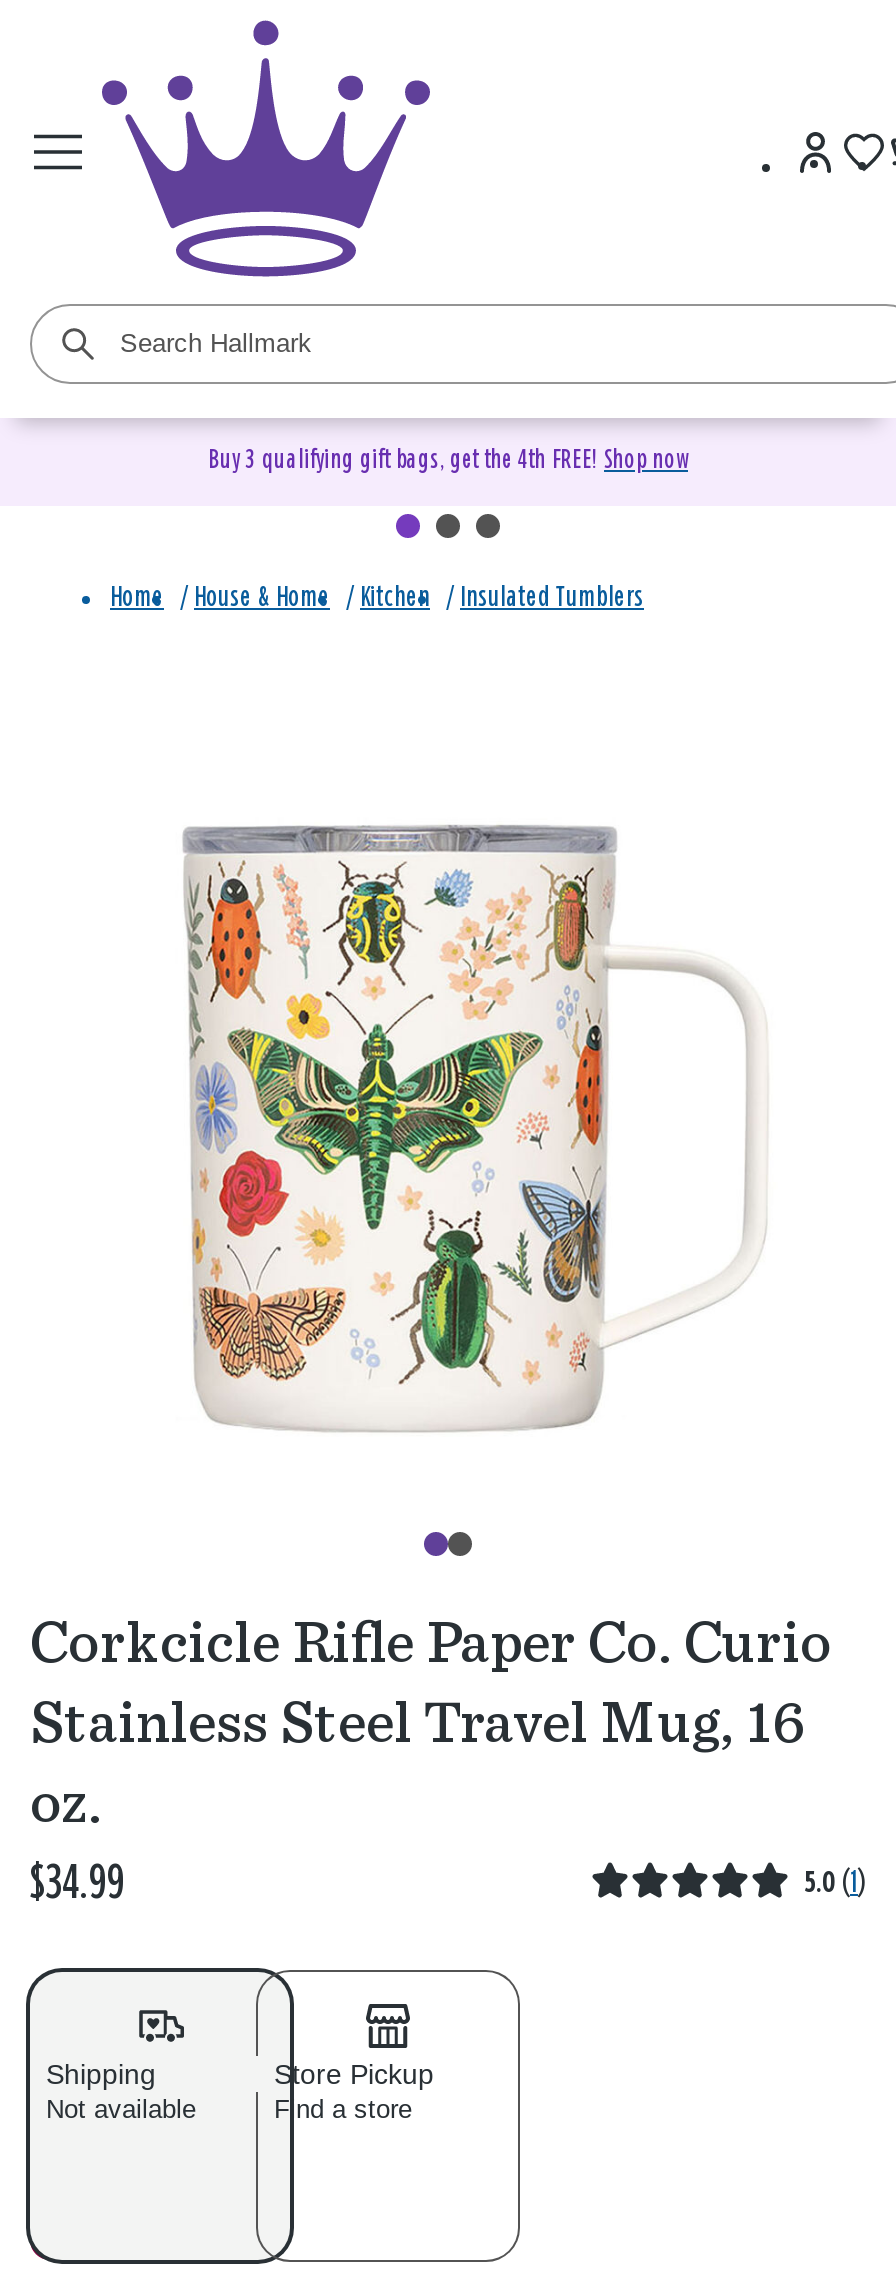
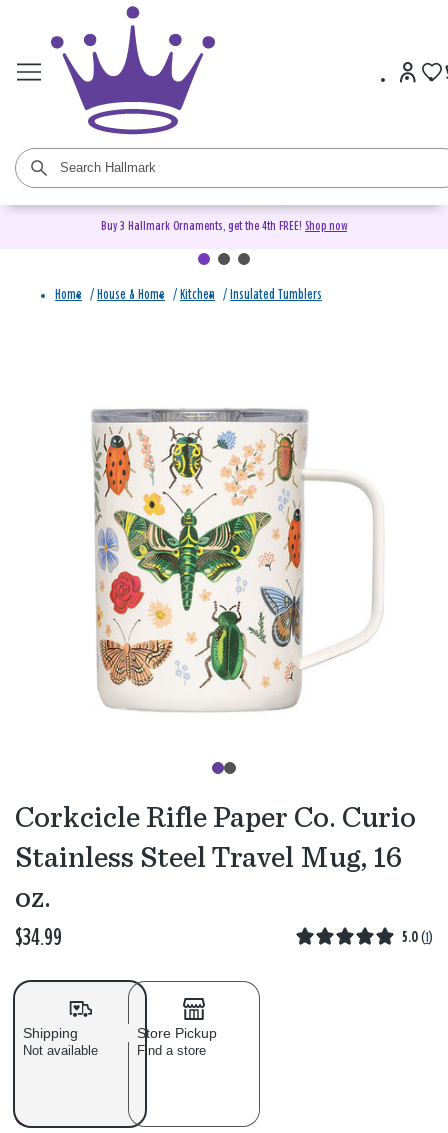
- Buy 3 qualifying gift bags, get the 4th FREE! Shop now
+ Buy 3 Hallmark Ornaments, get the 4th FREE! Shop now
